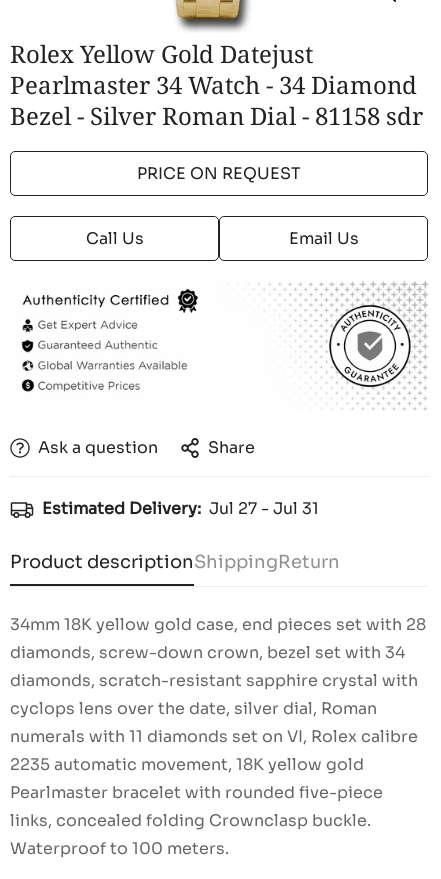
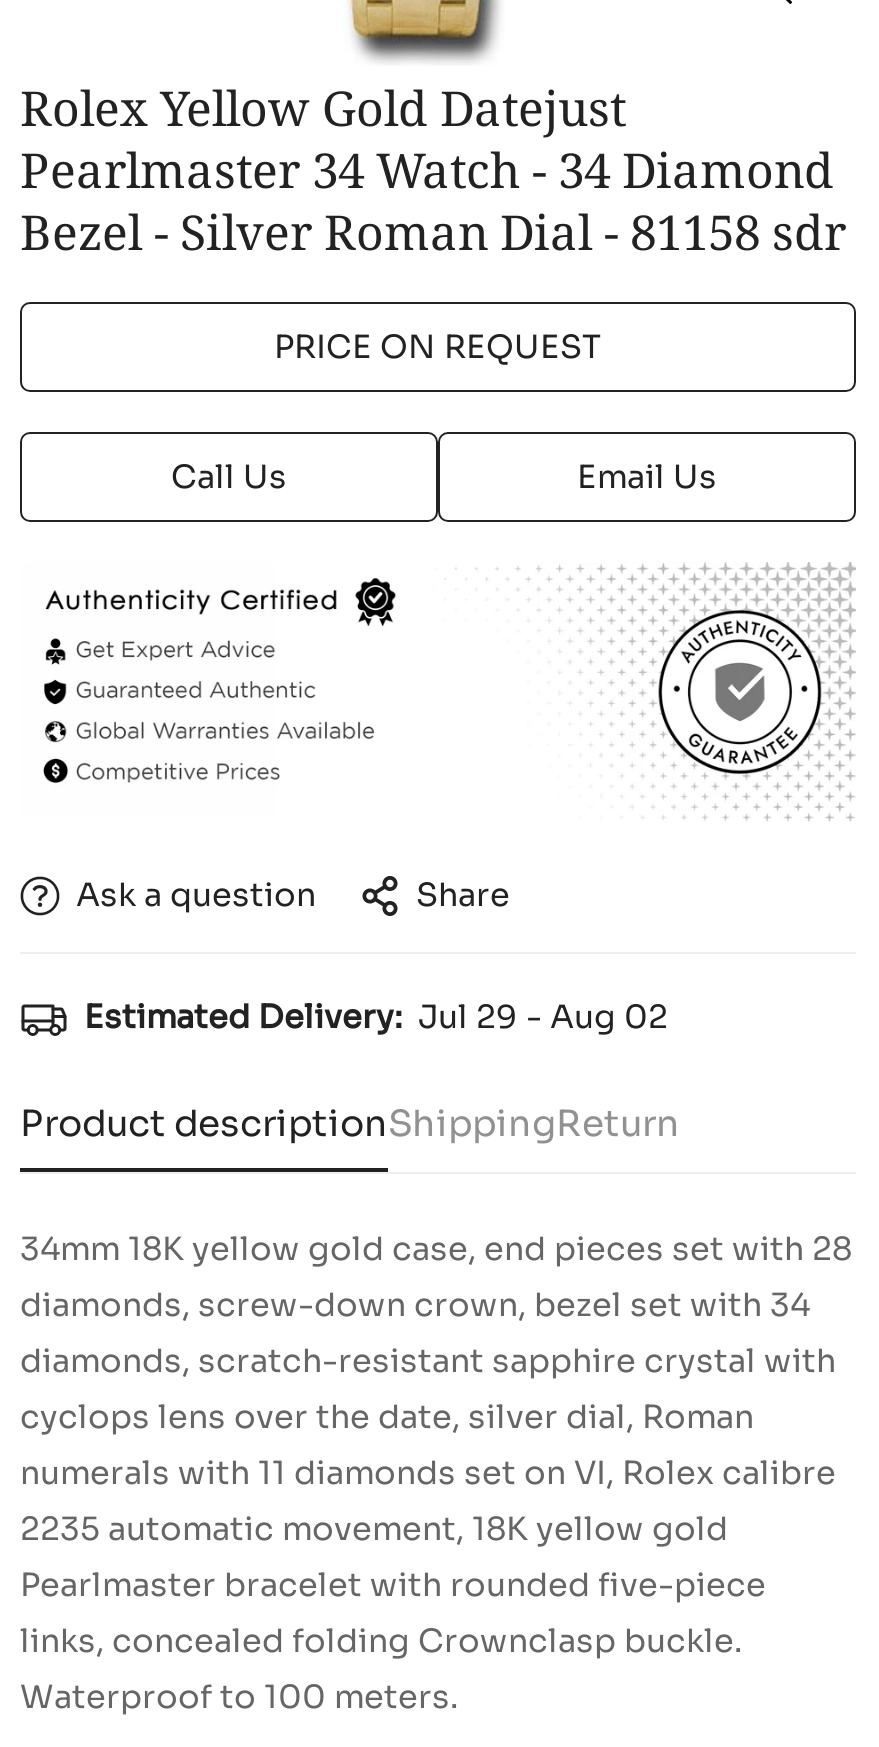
- Estimated Delivery: Jul 27 - Jul 31
+ Estimated Delivery: Jul 29 - Aug 02
